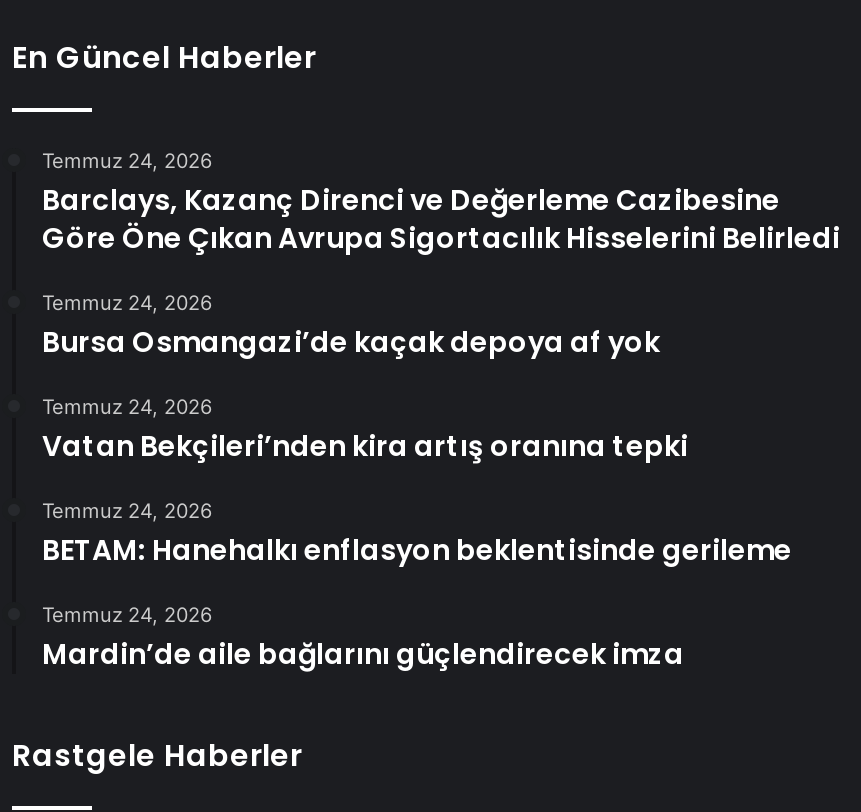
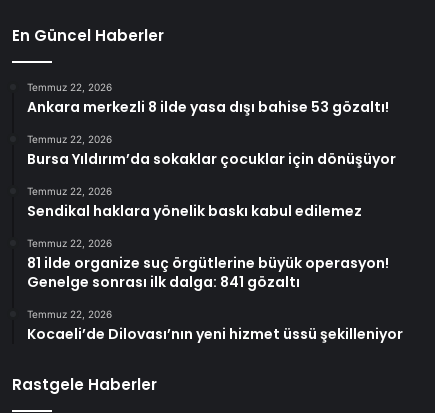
- Temmuz 24, 2026
- Barclays, Kazanç Direnci ve Değerleme Cazibesine
- Göre Öne Çıkan Avrupa Sigortacılık Hisselerini Belirledi
+ Temmuz 22, 2026
+ Ankara merkezli 8 ilde yasa dışı bahise 53 gözaltı!

- Temmuz 24, 2026
- Bursa Osmangazi’de kaçak depoya af yok
+ Temmuz 22, 2026
+ Bursa Yıldırım’da sokaklar çocuklar için dönüşüyor

- Temmuz 24, 2026
- Vatan Bekçileri’nden kira artış oranına tepki
+ Temmuz 22, 2026
+ Sendikal haklara yönelik baskı kabul edilemez

- Temmuz 24, 2026
- BETAM: Hanehalkı enflasyon beklentisinde gerileme
+ Temmuz 22, 2026
+ 81 ilde organize suç örgütlerine büyük operasyon!
+ Genelge sonrası ilk dalga: 841 gözaltı

- Temmuz 24, 2026
- Mardin’de aile bağlarını güçlendirecek imza
+ Temmuz 22, 2026
+ Kocaeli’de Dilovası’nın yeni hizmet üssü şekilleniyor
